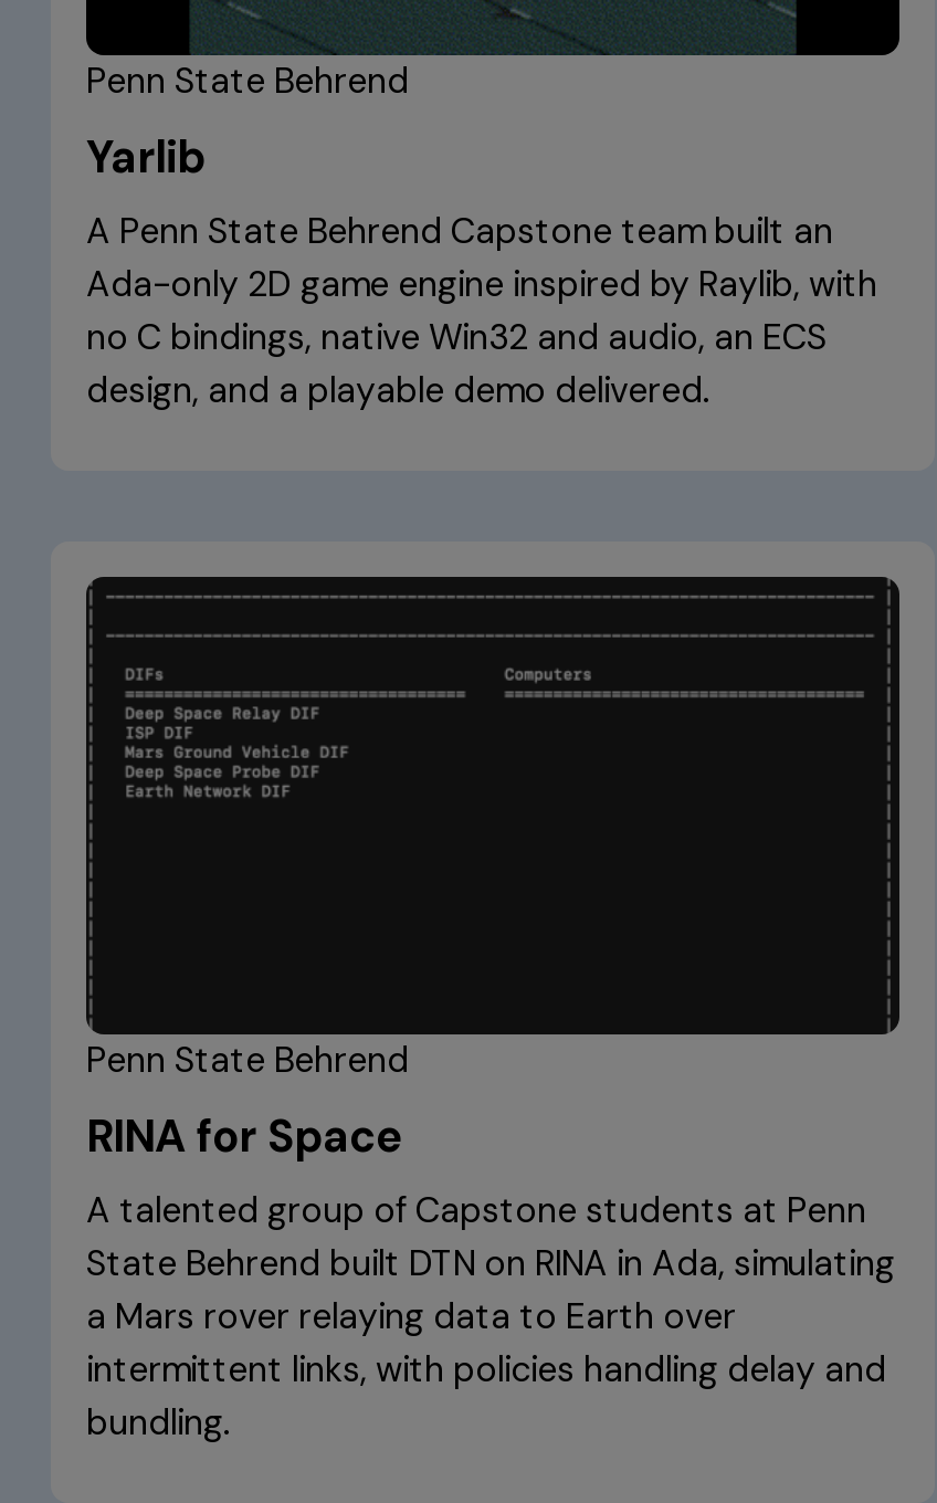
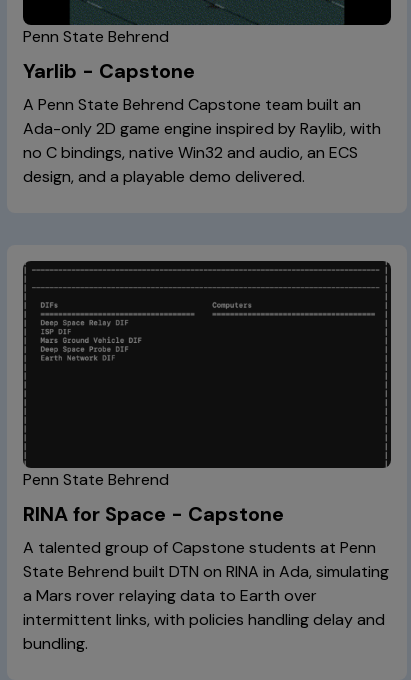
- Yarlib
+ Yarlib - Capstone

- RINA for Space
+ RINA for Space - Capstone
